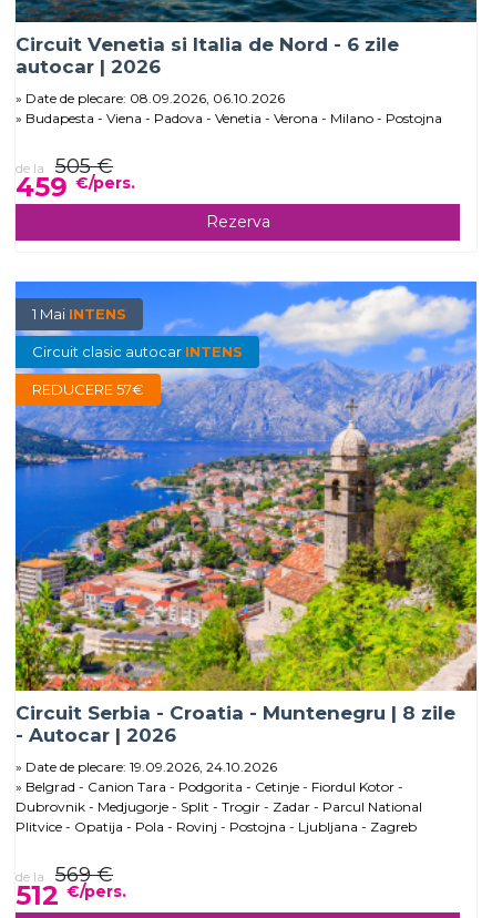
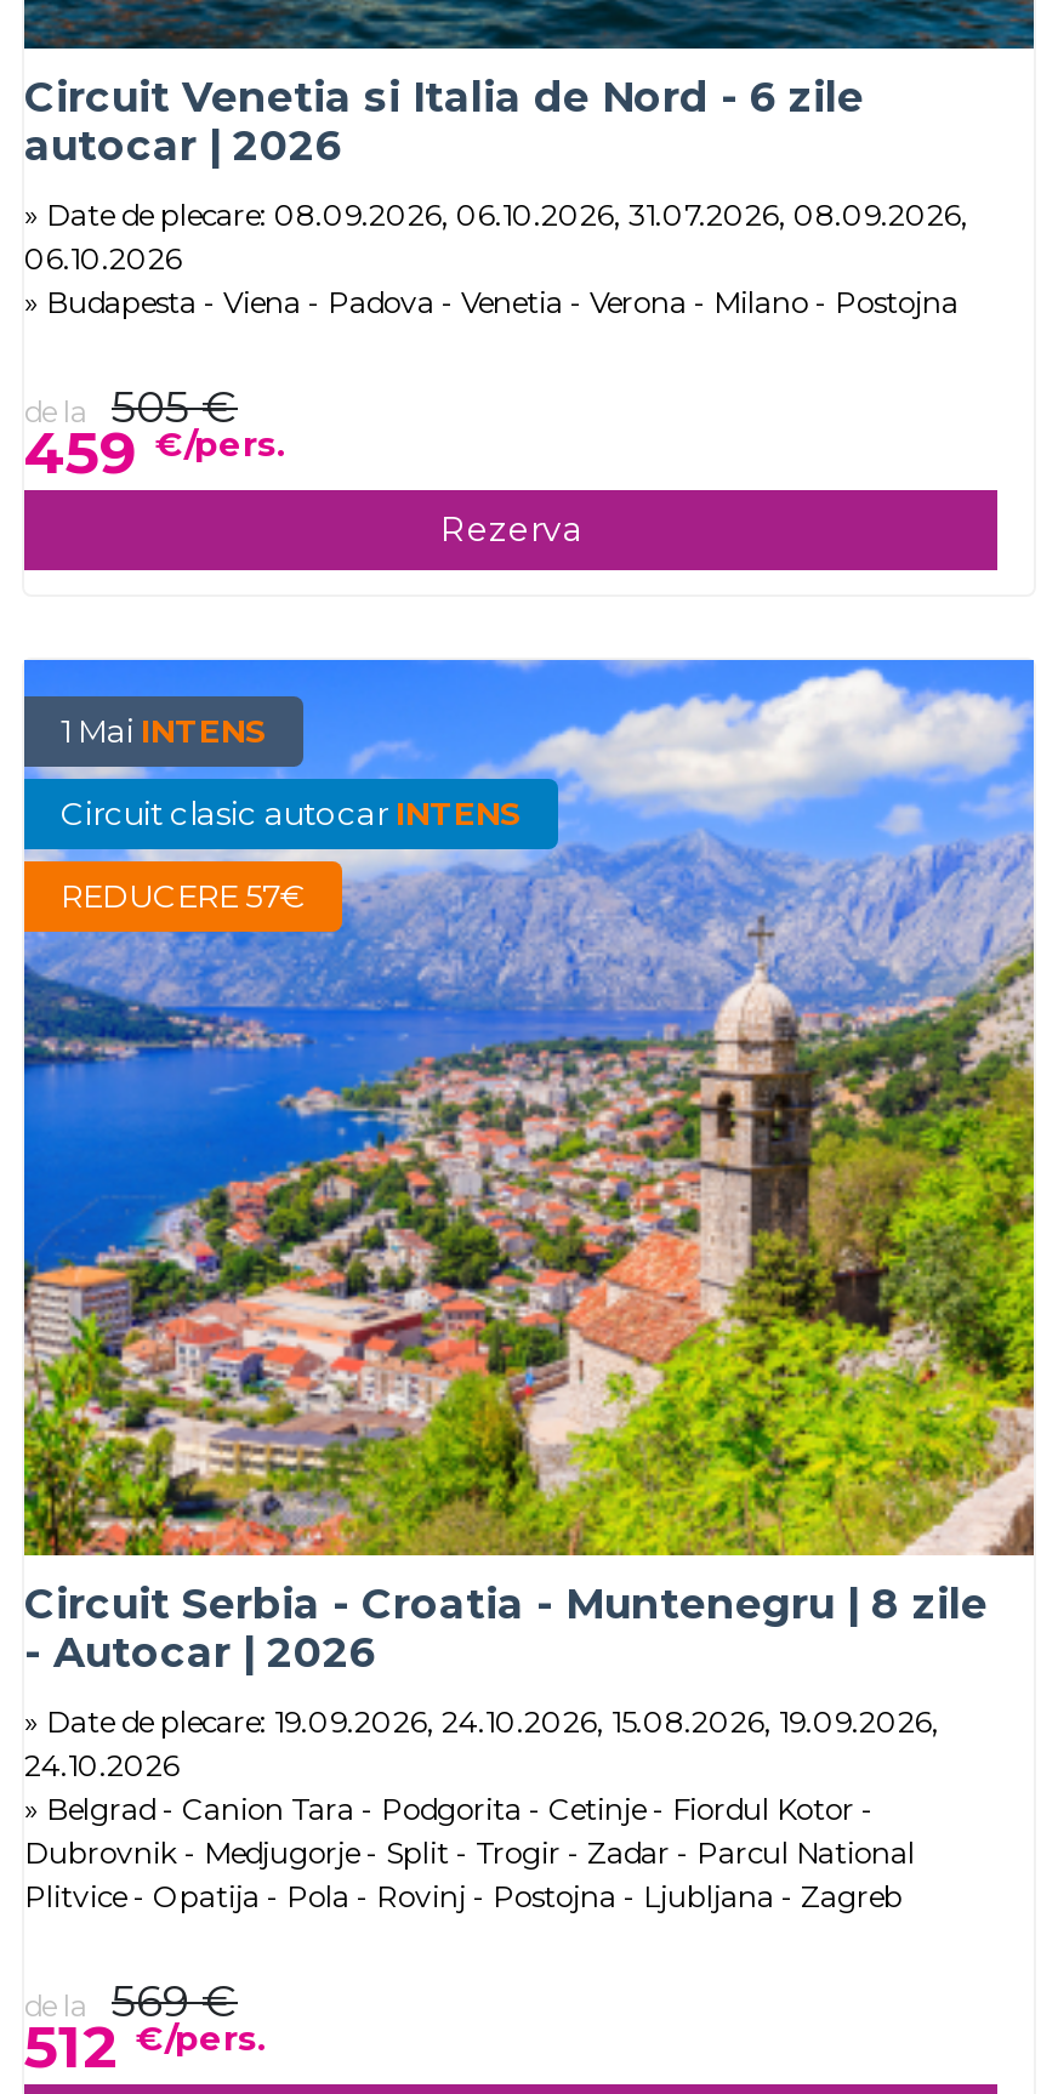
- Date de plecare: 08.09.2026, 06.10.2026
+ Date de plecare: 08.09.2026, 06.10.2026, 31.07.2026, 08.09.2026,
+ 06.10.2026

- Date de plecare: 19.09.2026, 24.10.2026
+ Date de plecare: 19.09.2026, 24.10.2026, 15.08.2026, 19.09.2026,
+ 24.10.2026
